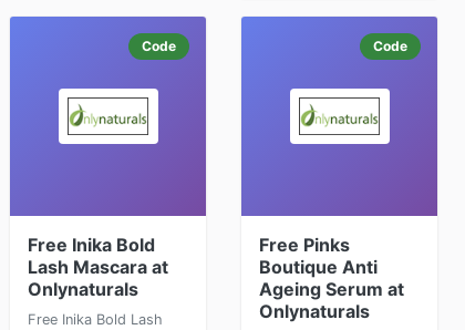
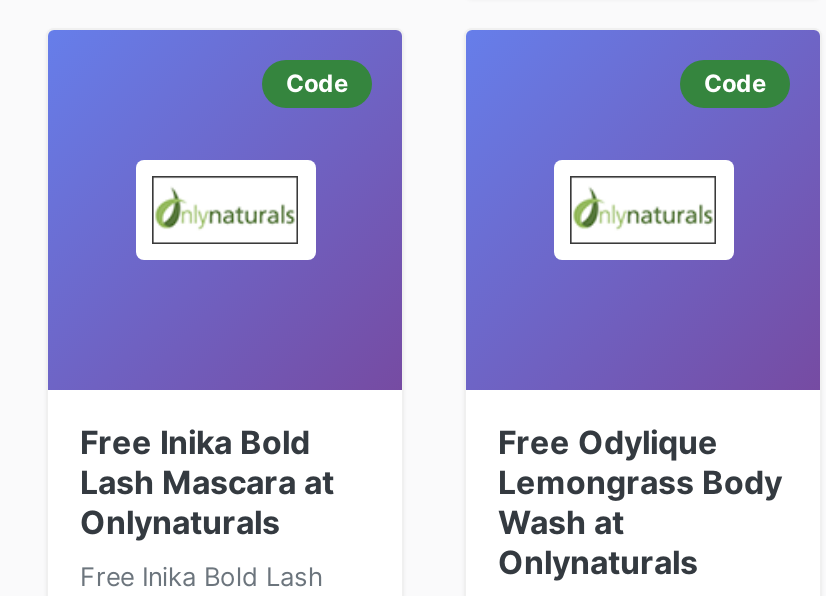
- Free Pinks
- Boutique Anti
- Ageing Serum at
+ Free Odylique
+ Lemongrass Body
+ Wash at
